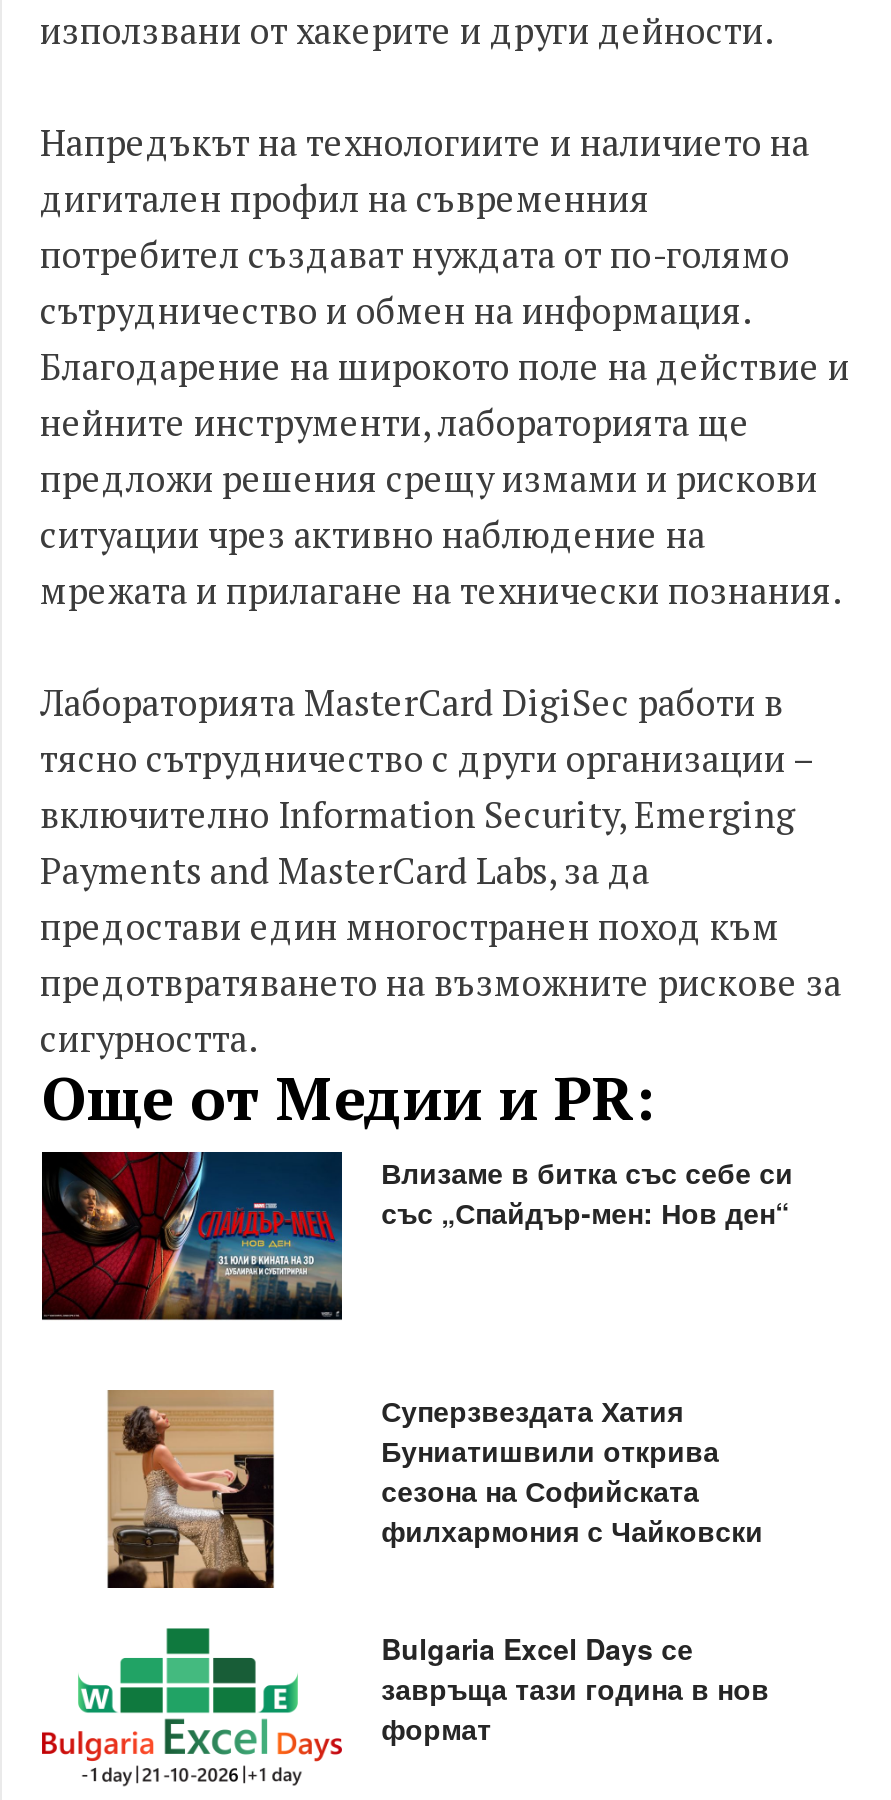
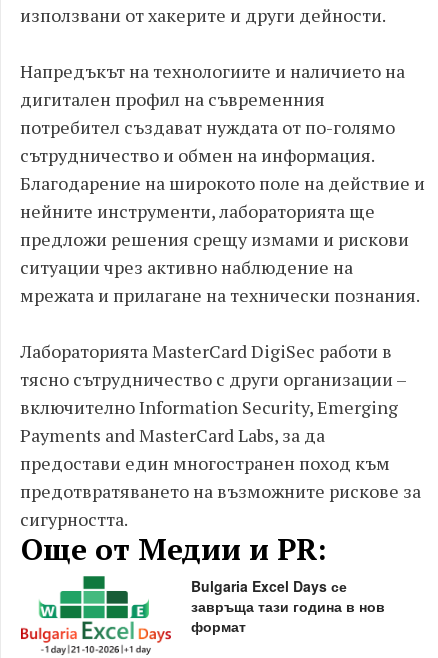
- [image]
- Влизаме в битка със себе си
- със „Спайдър-мен: Нов ден“

- [image]

- Суперзвездата Хатия
- Буниатишвили открива
- сезона на Софийската
- филхармония с Чайковски
